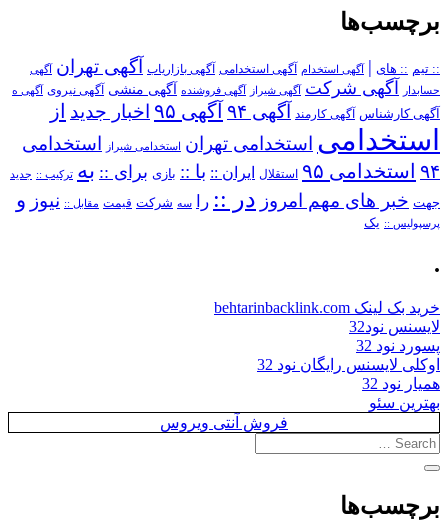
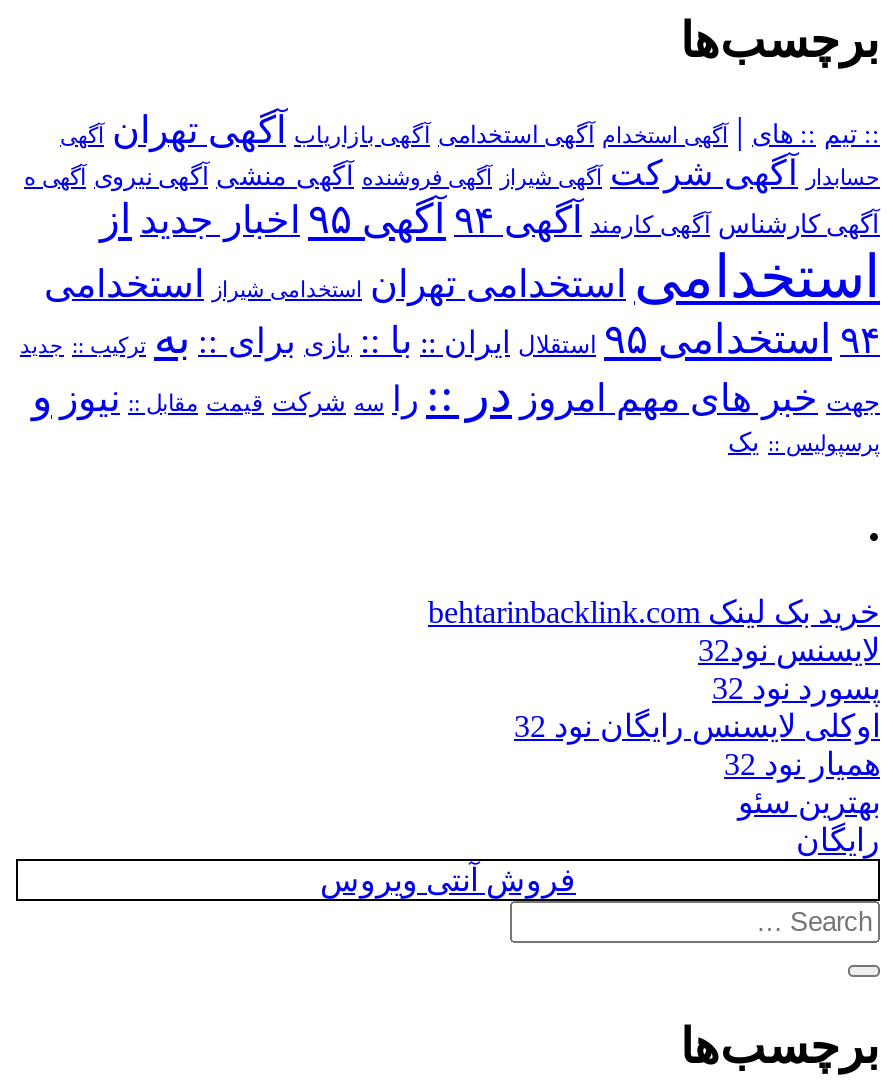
+ رایگان
